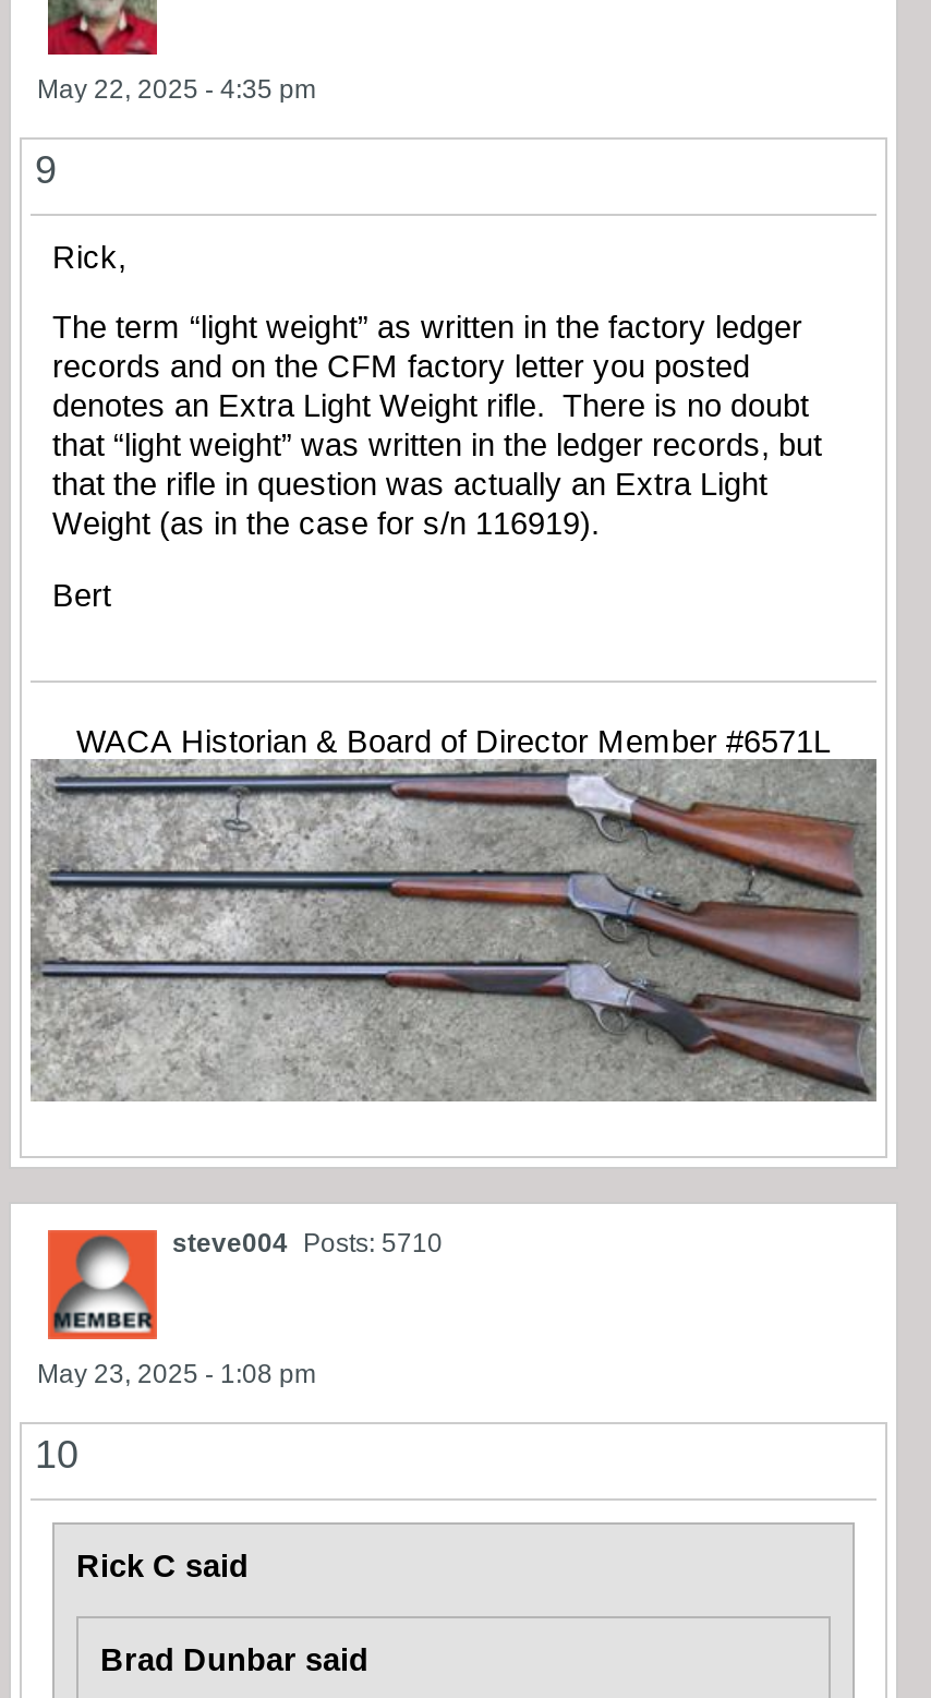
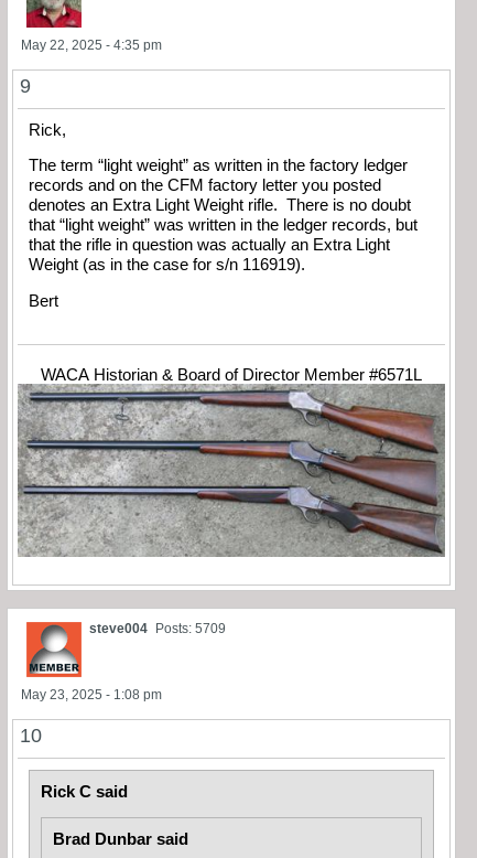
- steve004 Posts: 5710
+ steve004 Posts: 5709
